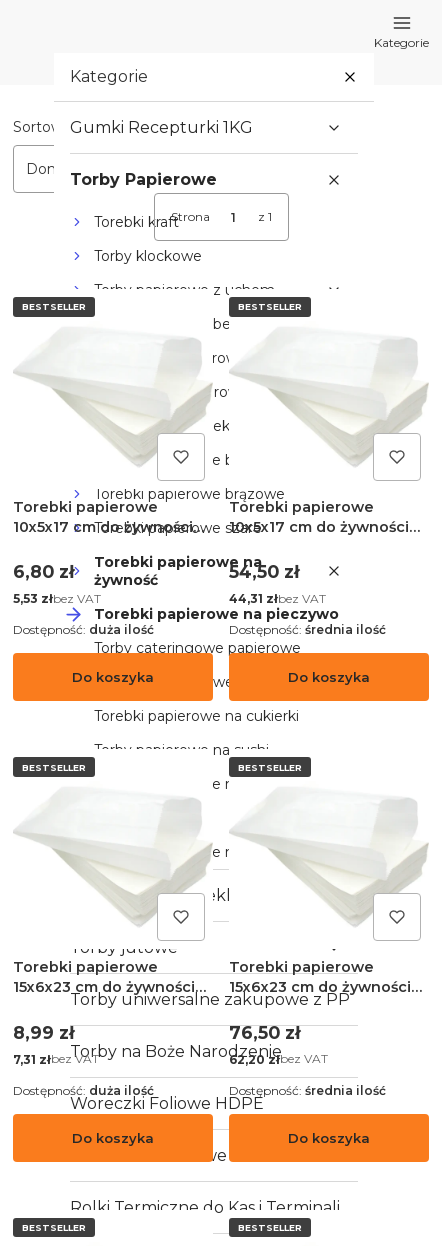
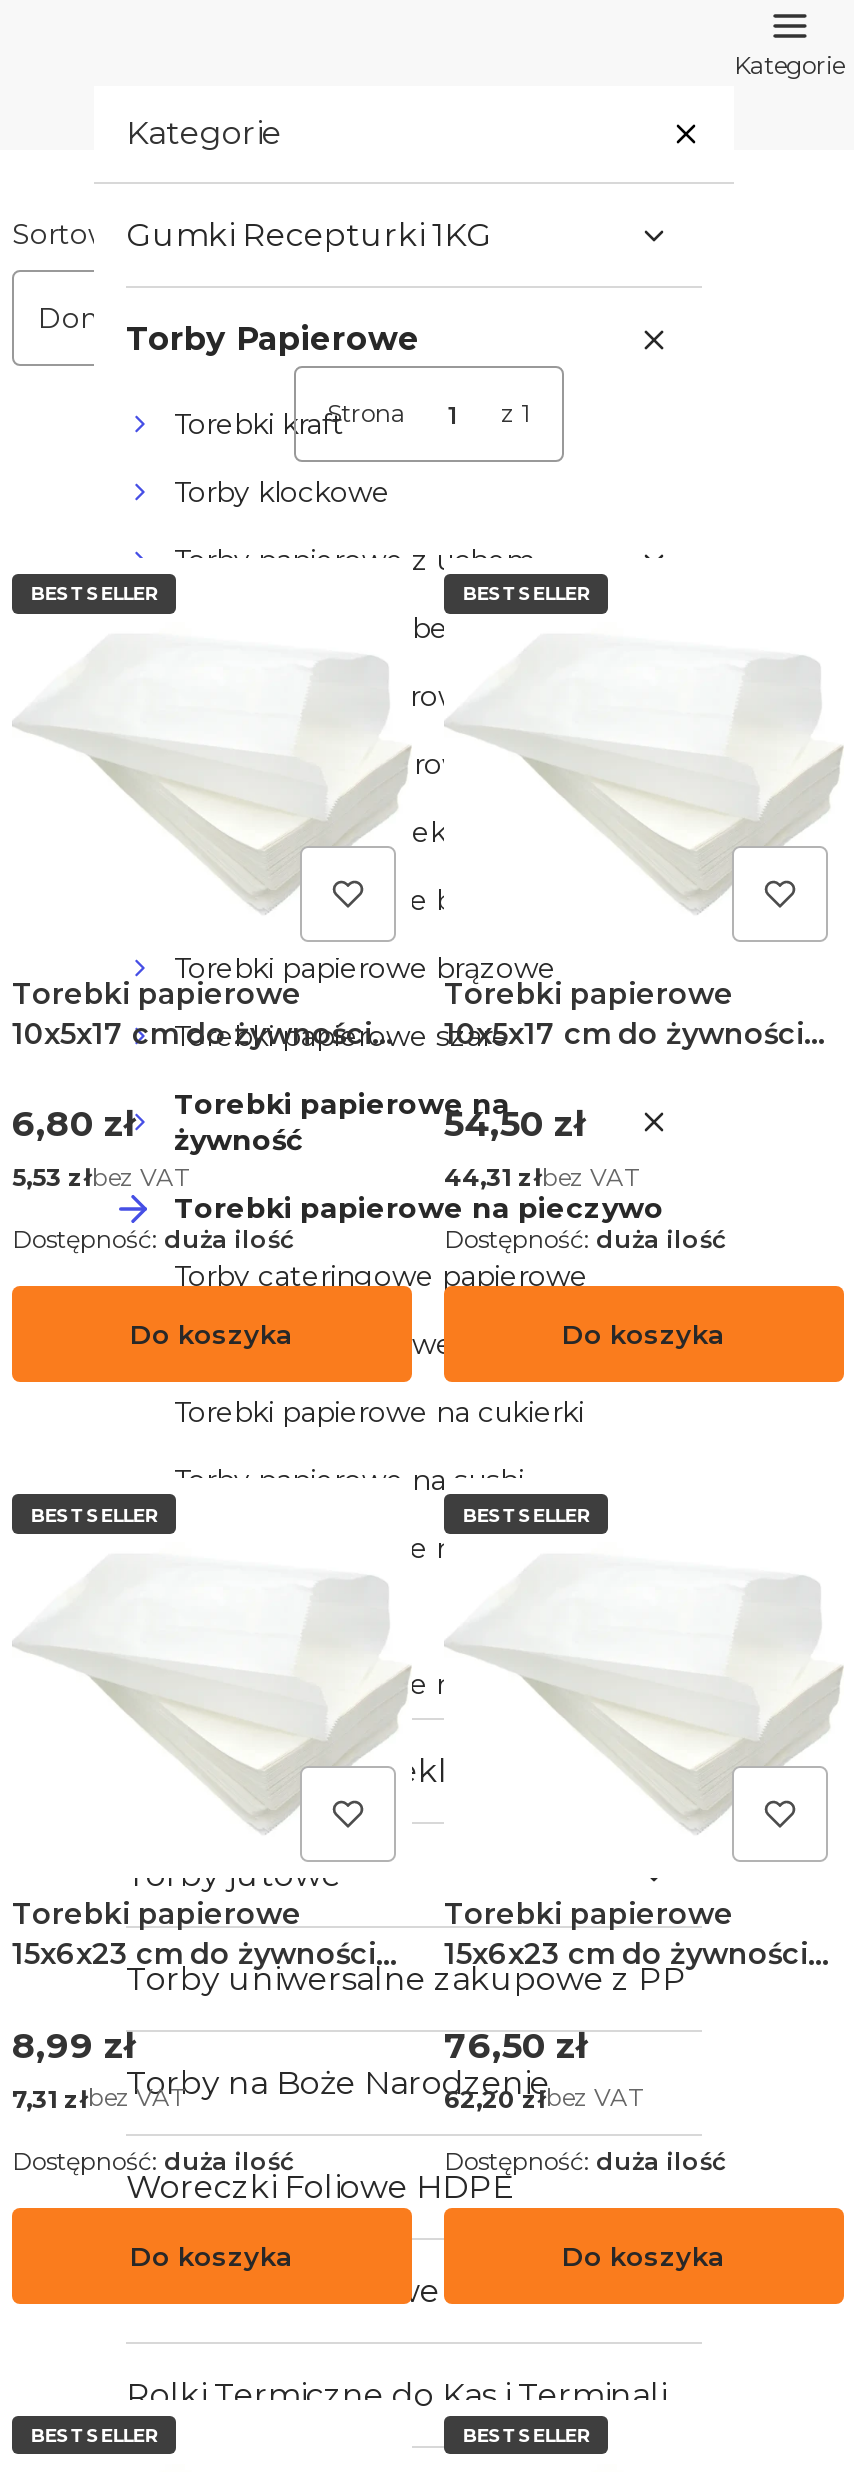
- Dostępność: średnia ilość
+ Dostępność: duża ilość

- Dostępność: średnia ilość
+ Dostępność: duża ilość
